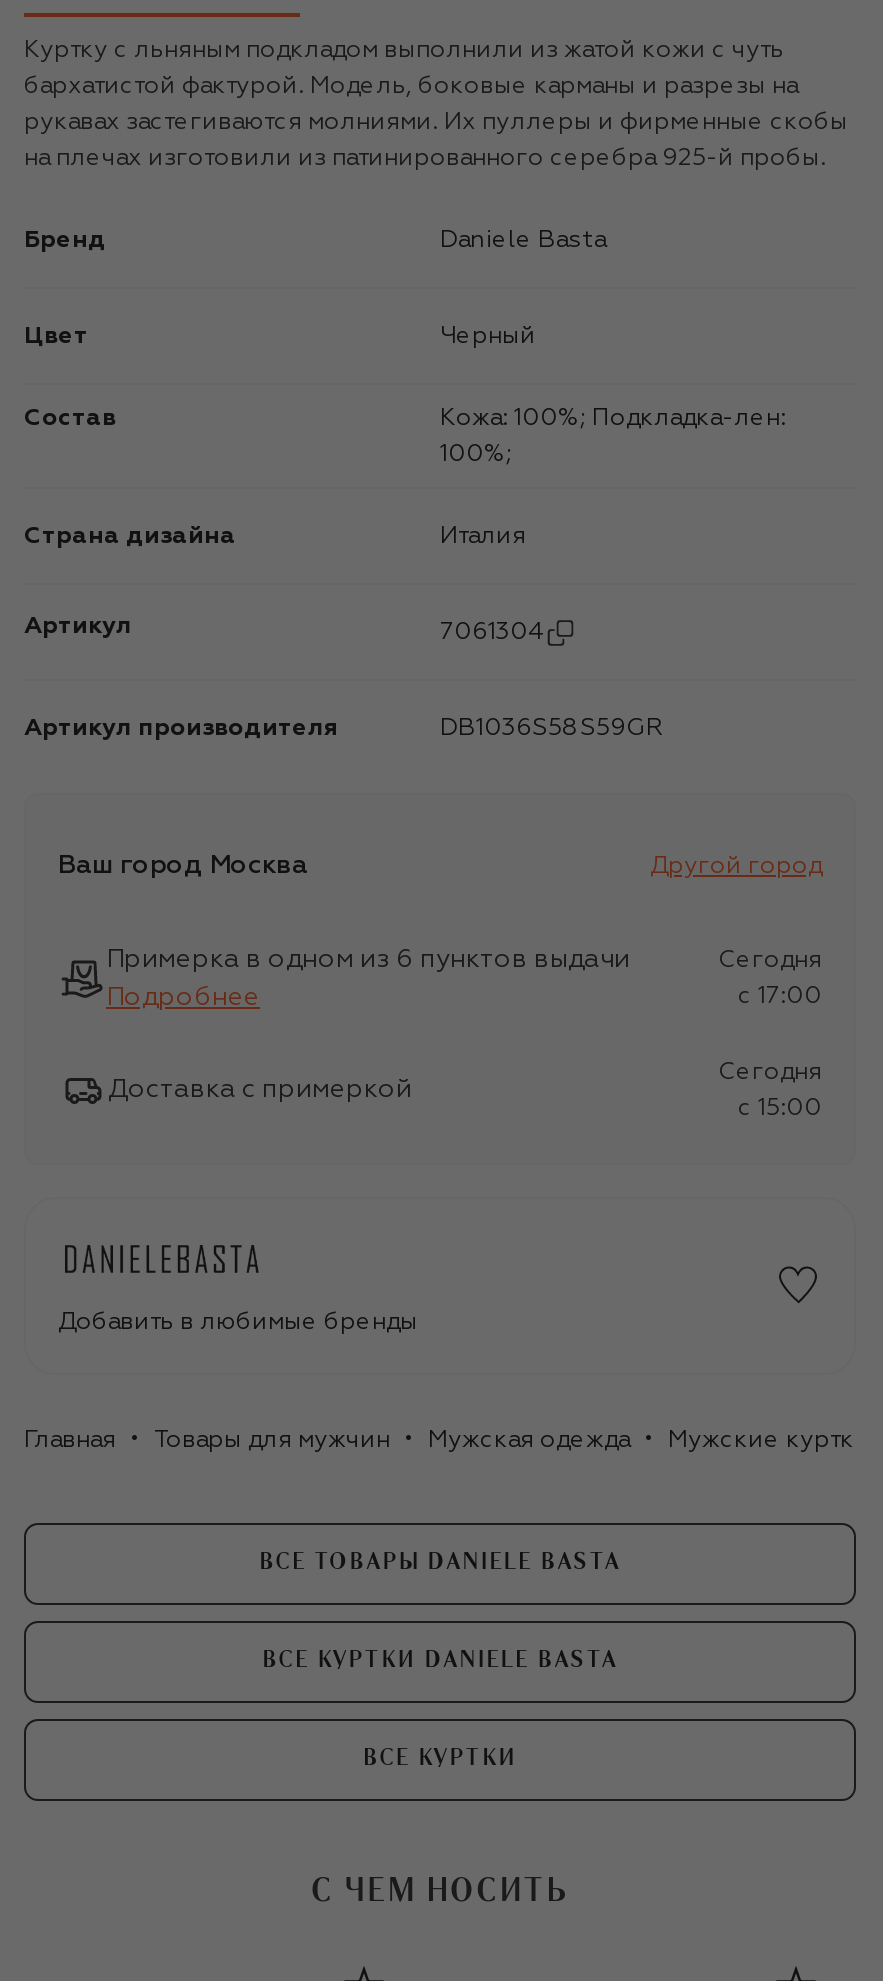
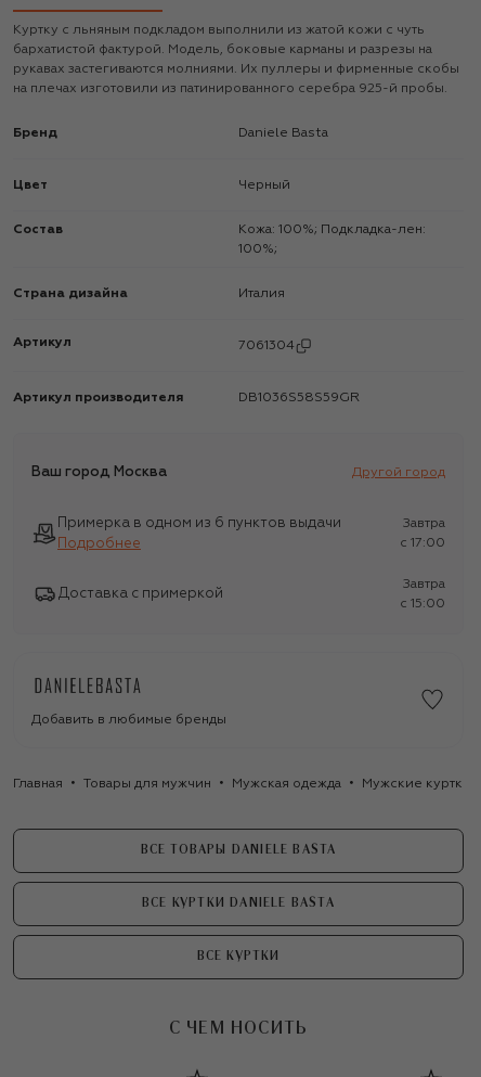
- Сегодня
+ Завтра

- Сегодня
+ Завтра
